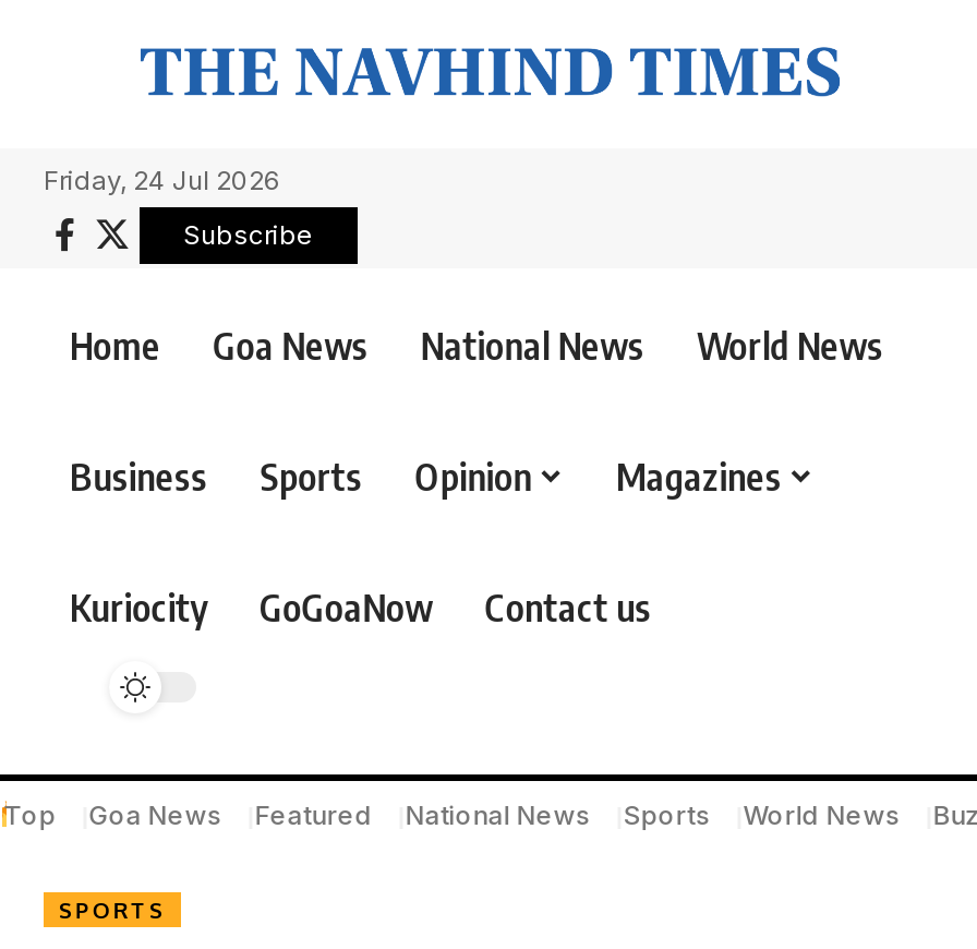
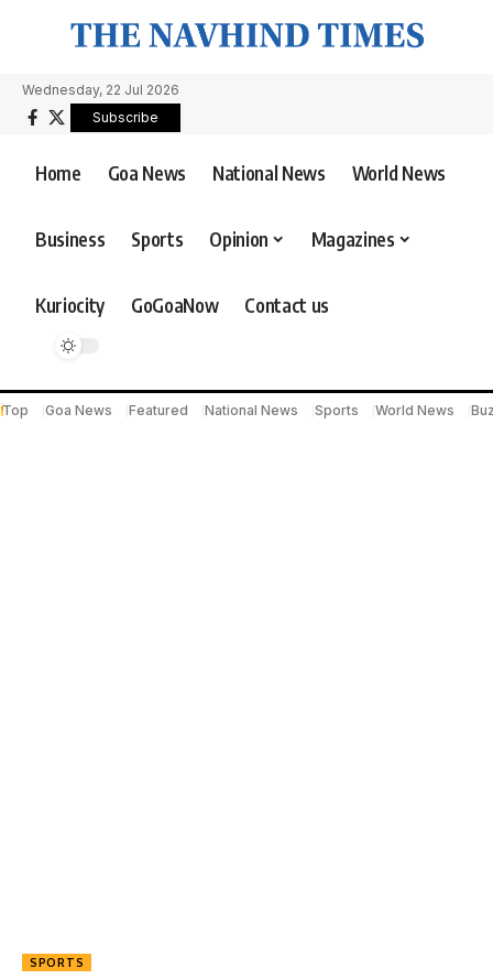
- Friday, 24 Jul 2026
+ Wednesday, 22 Jul 2026
